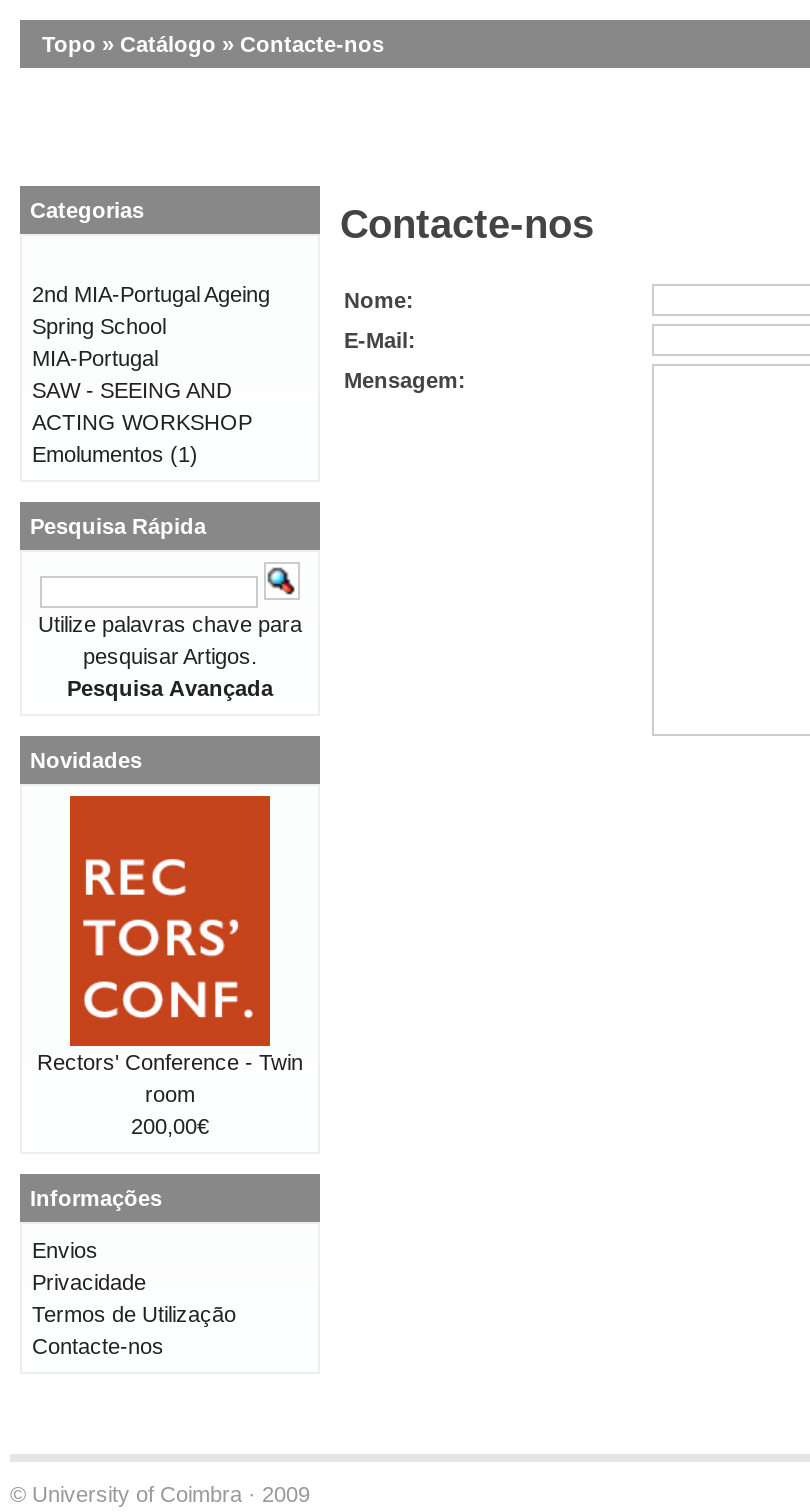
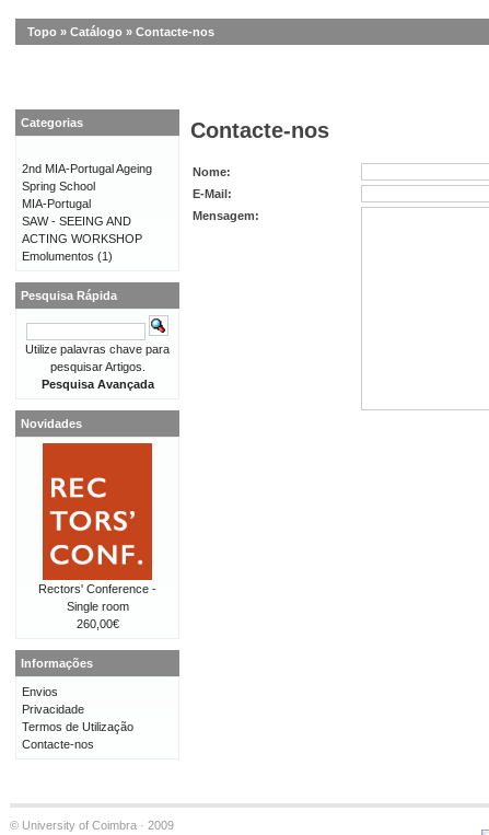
- Rectors' Conference - Twin
- room
- 200,00€
+ Rectors' Conference -
+ Single room
+ 260,00€
